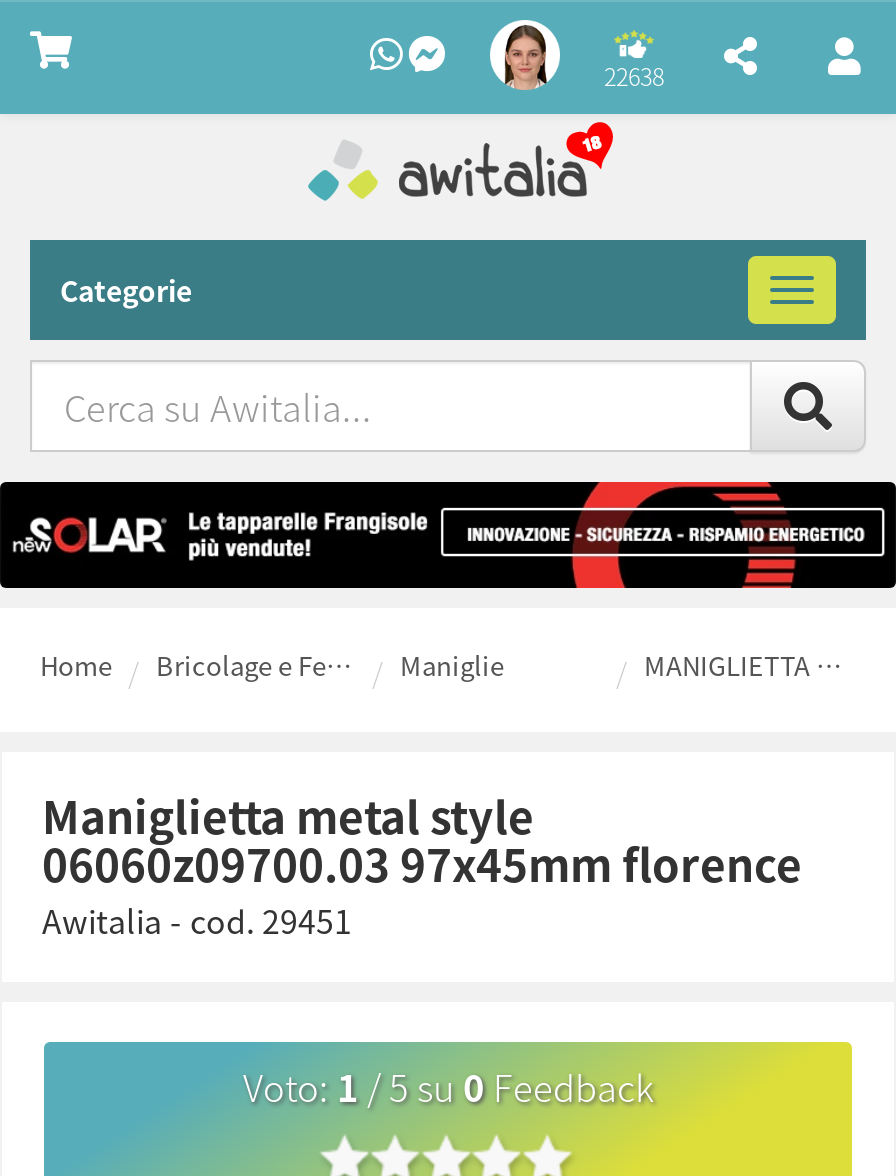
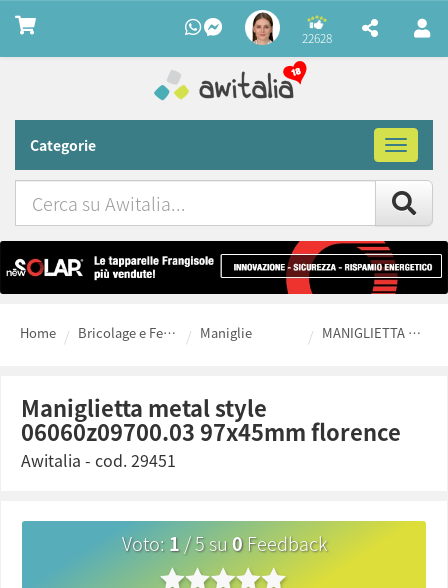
- 22638
+ 22628
